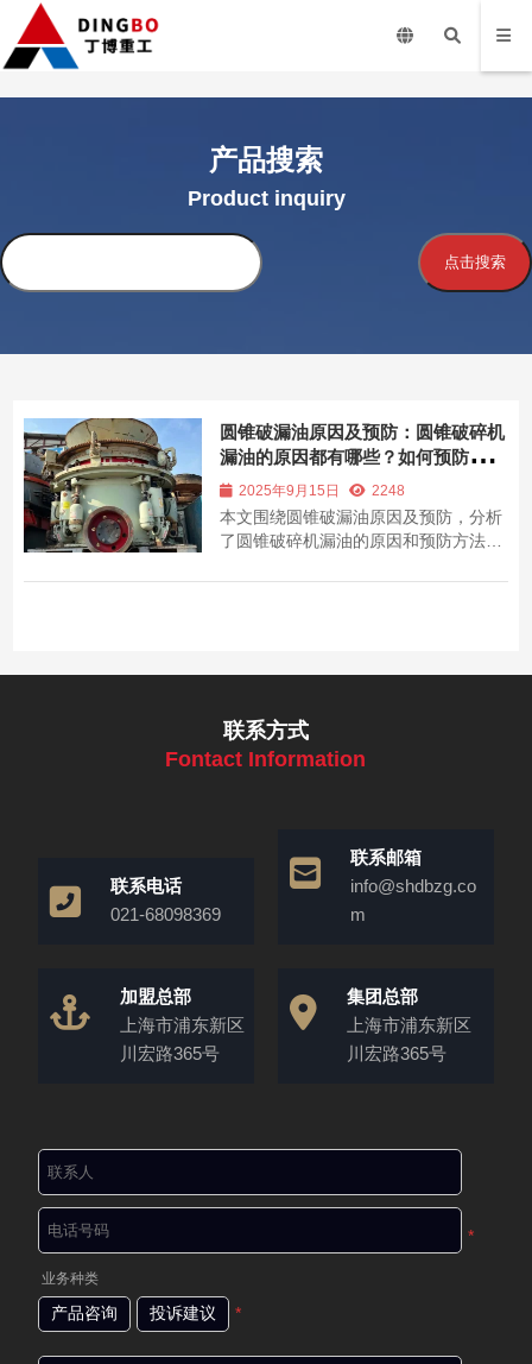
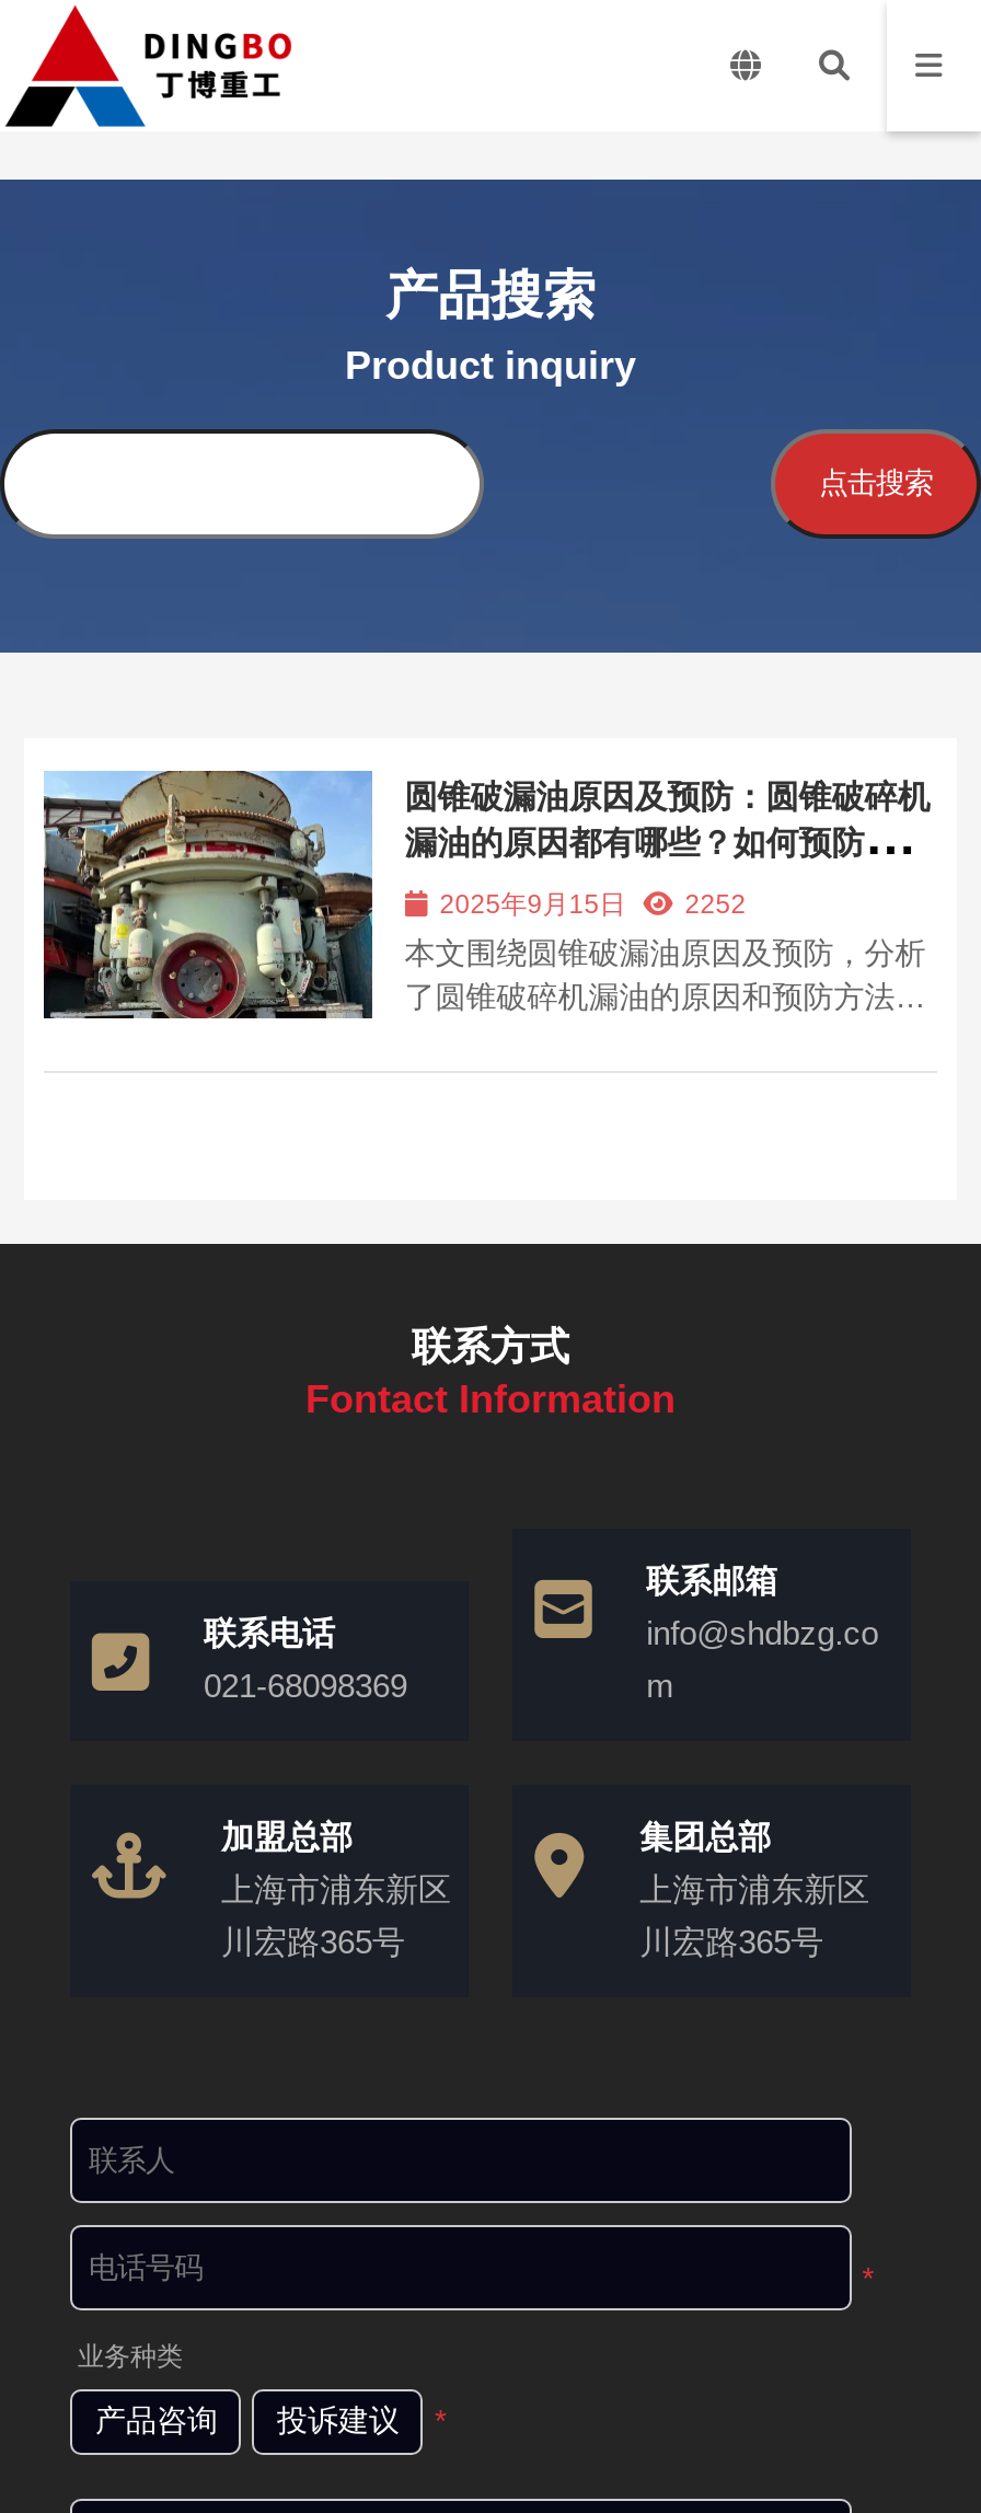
- 2248
+ 2252
